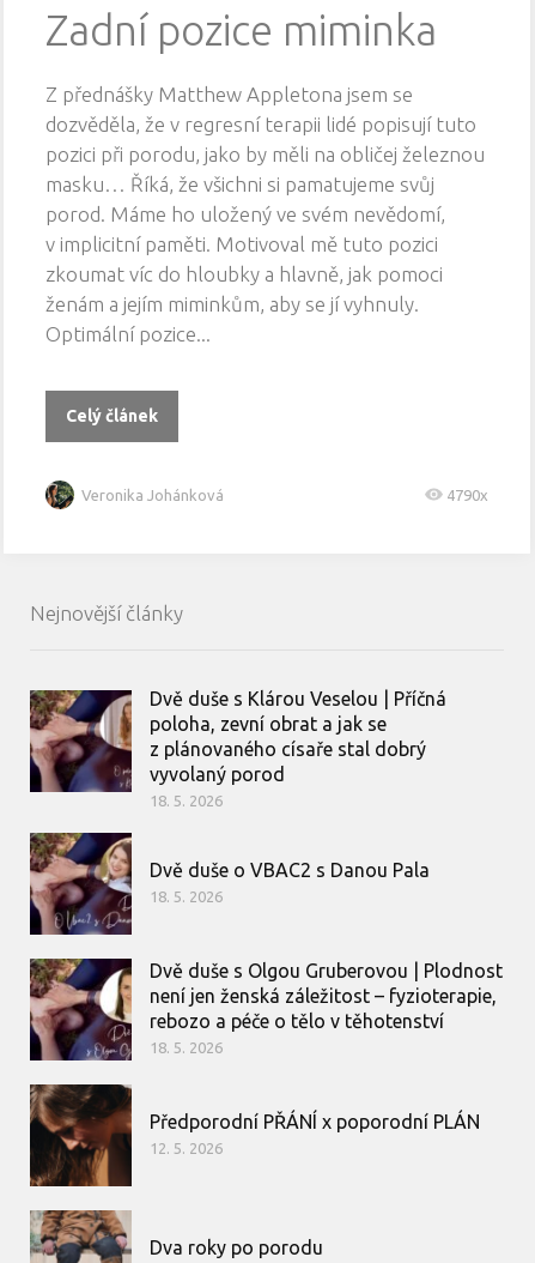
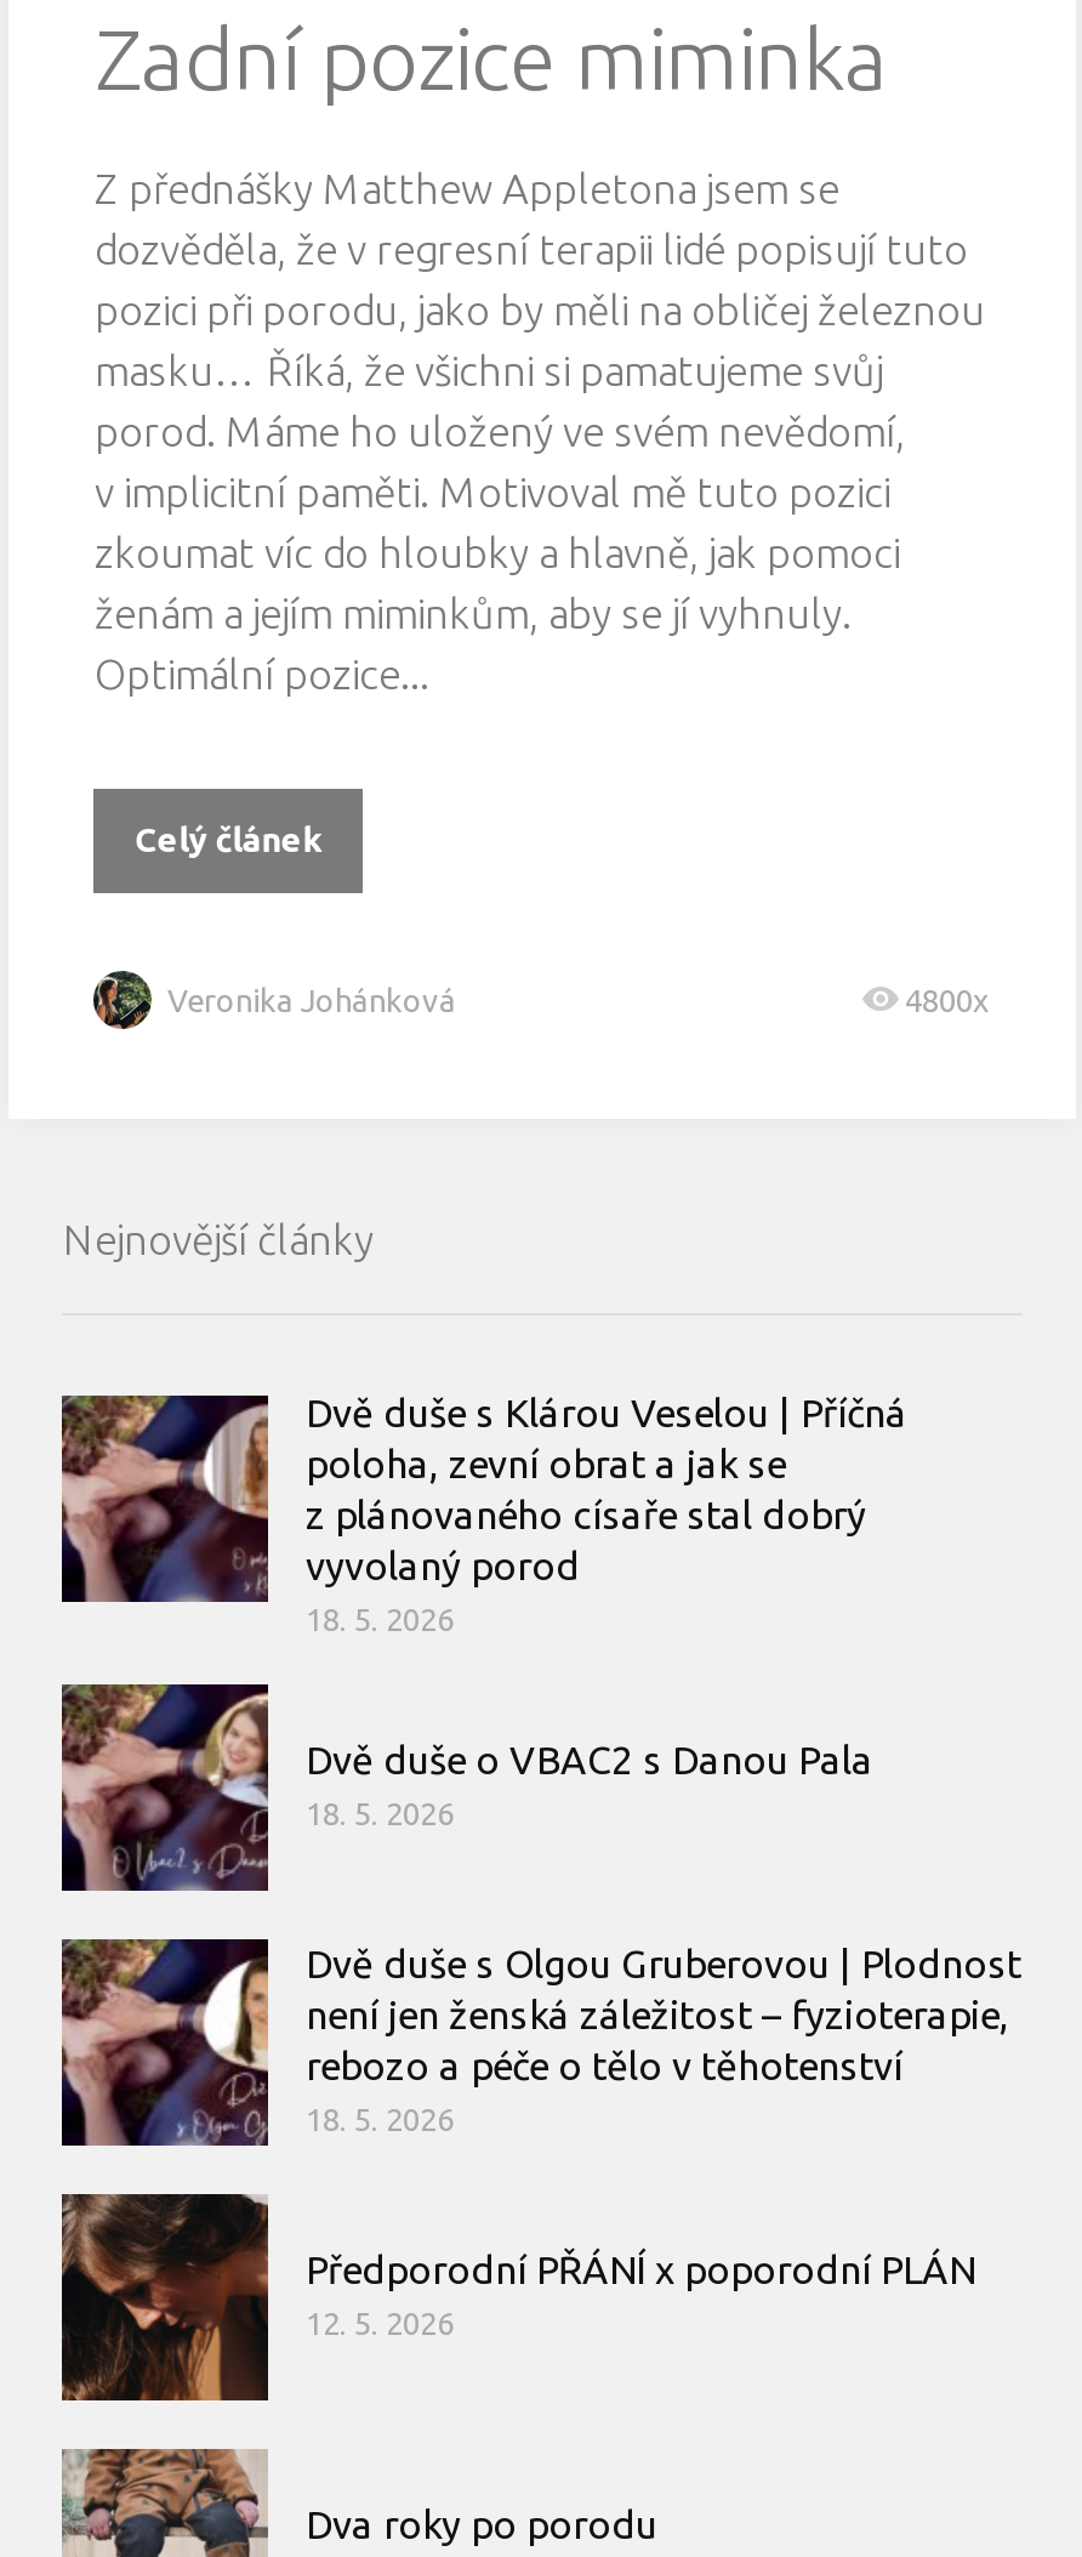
- 4790x
+ 4800x
